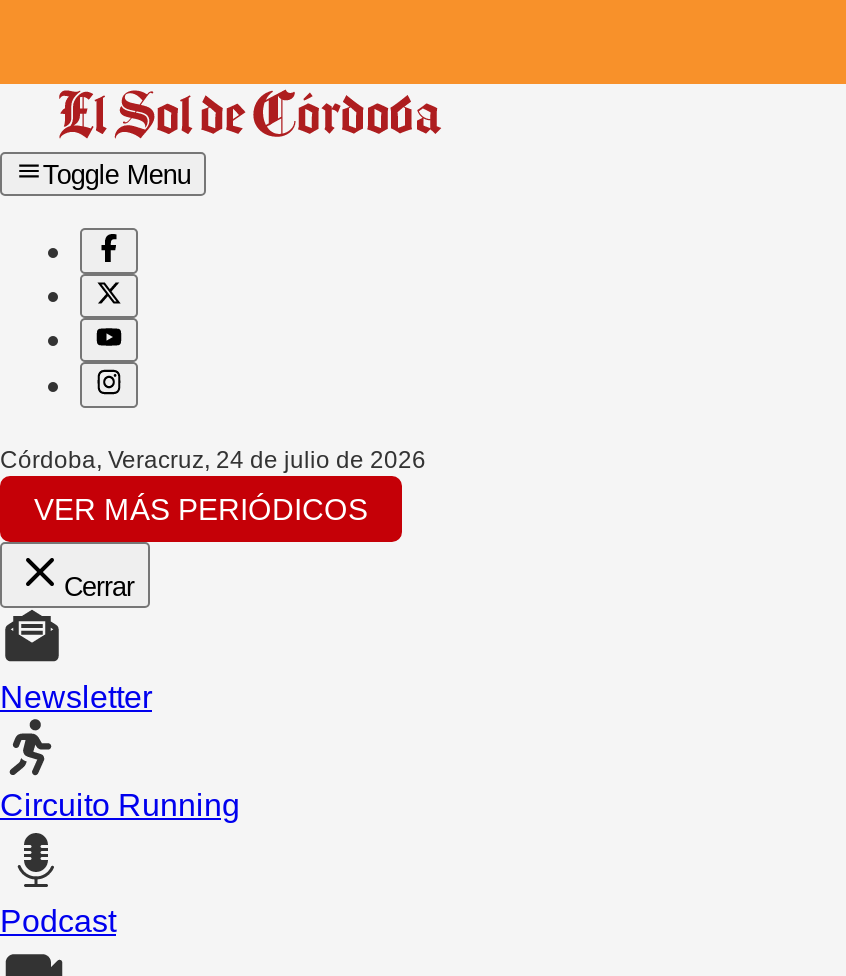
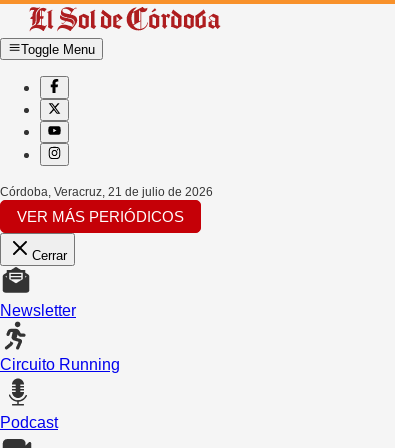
- Córdoba, Veracruz, 24 de julio de 2026
+ Córdoba, Veracruz, 21 de julio de 2026
